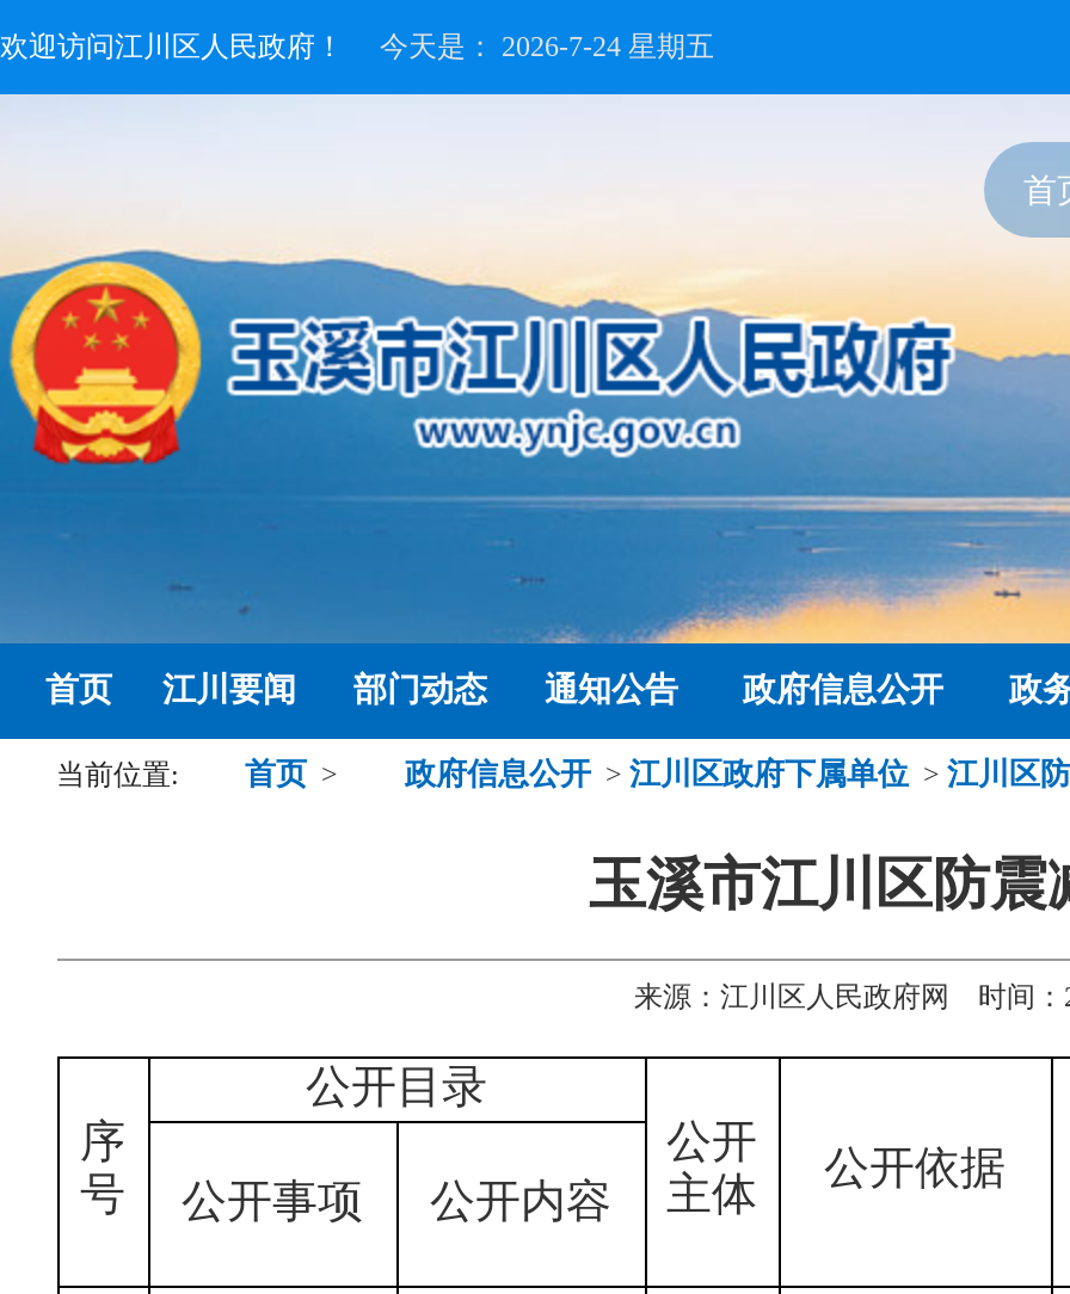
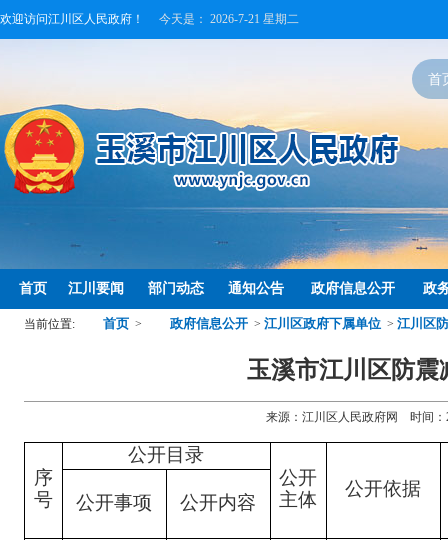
- 今天是：2026-7-24 星期五
+ 今天是：2026-7-21 星期二
